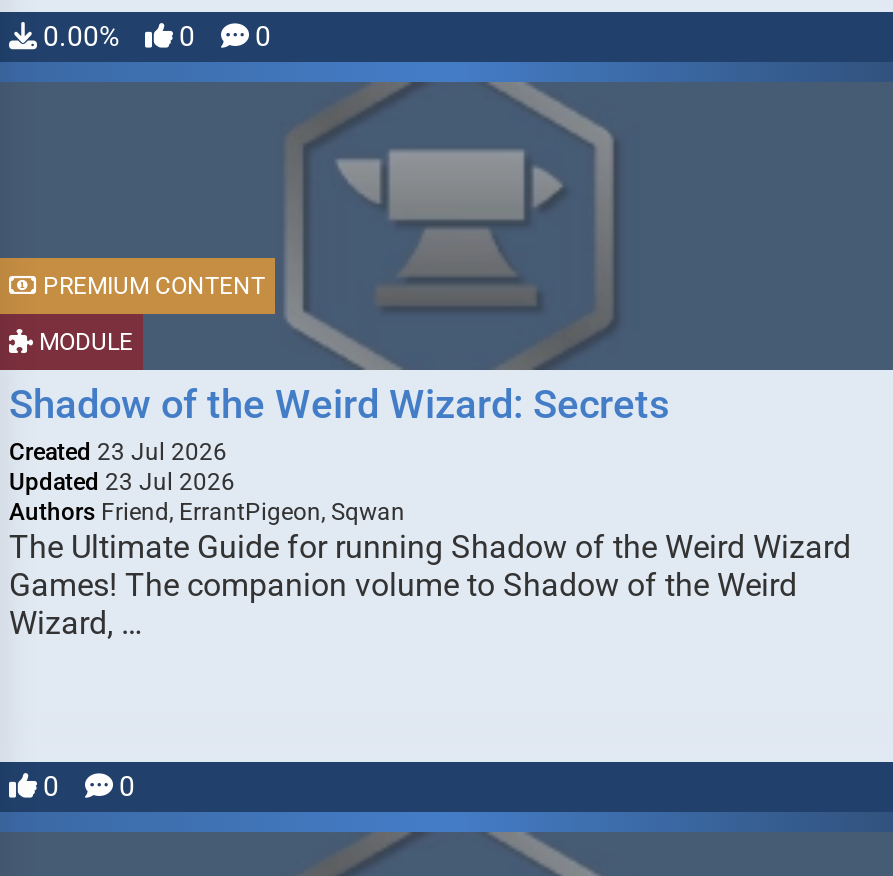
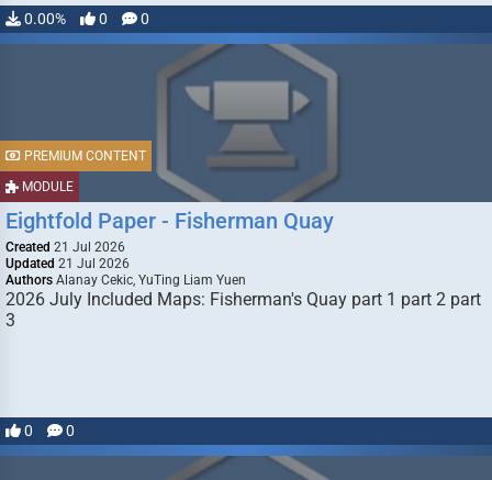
- Shadow of the Weird Wizard: Secrets
- Created 23 Jul 2026
- Updated 23 Jul 2026
- Authors Friend, ErrantPigeon, Sqwan
- The Ultimate Guide for running Shadow of the Weird Wizard
- Games! The companion volume to Shadow of the Weird
- Wizard, …
+ Eightfold Paper - Fisherman Quay
+ Created 21 Jul 2026
+ Updated 21 Jul 2026
+ Authors Alanay Cekic, YuTing Liam Yuen
+ 2026 July Included Maps: Fisherman's Quay part 1 part 2 part
+ 3
